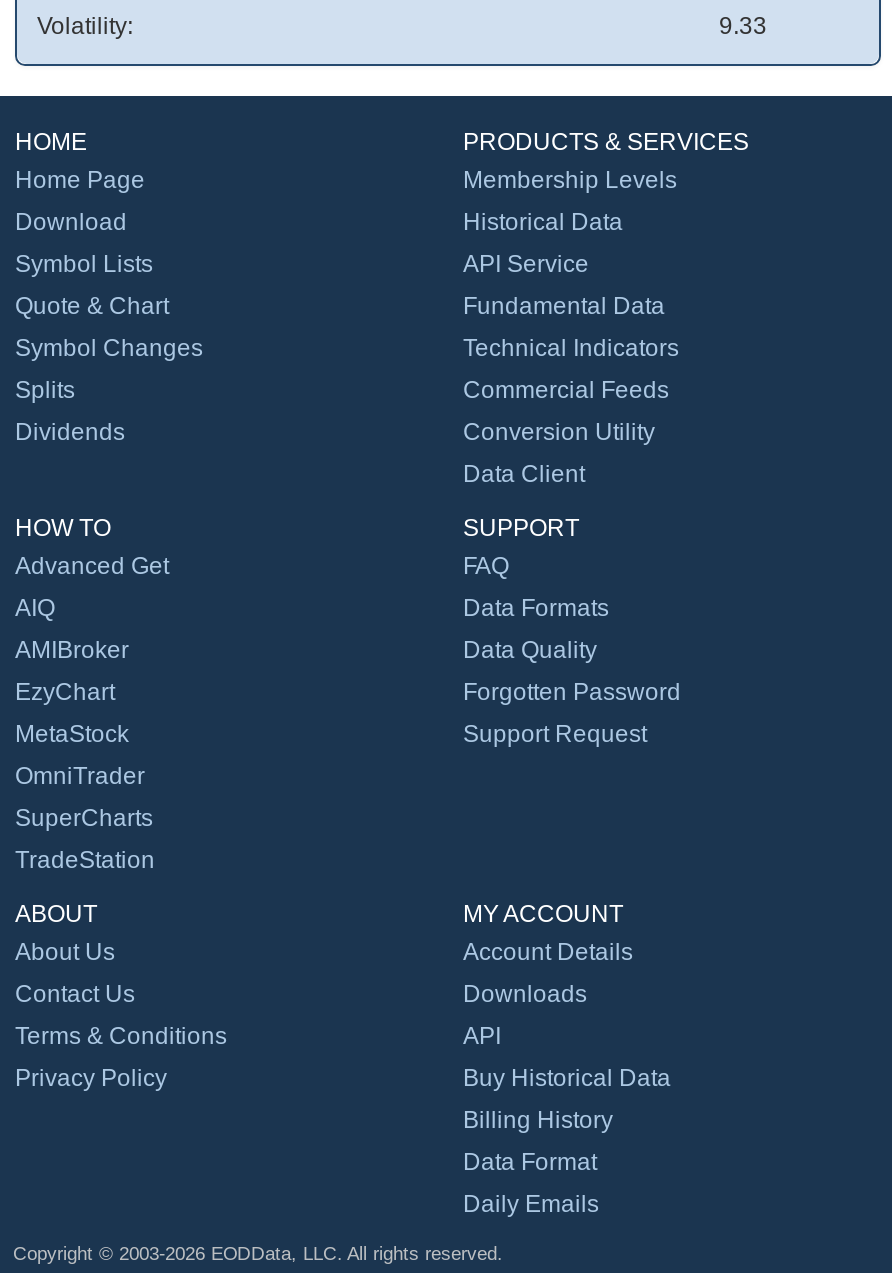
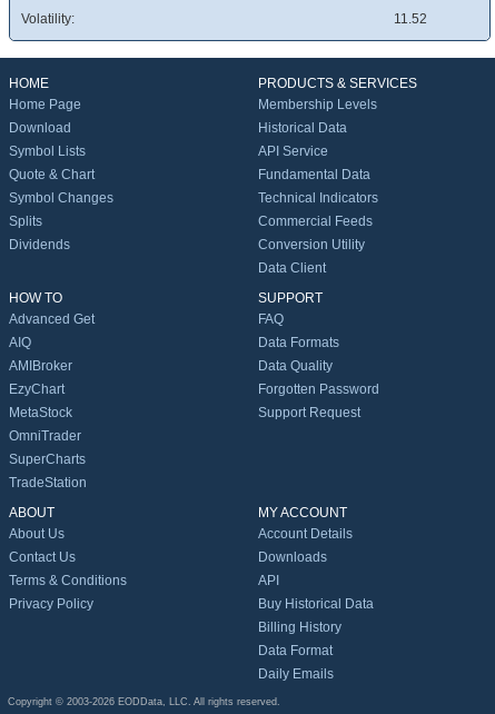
- 9.33
+ 11.52
